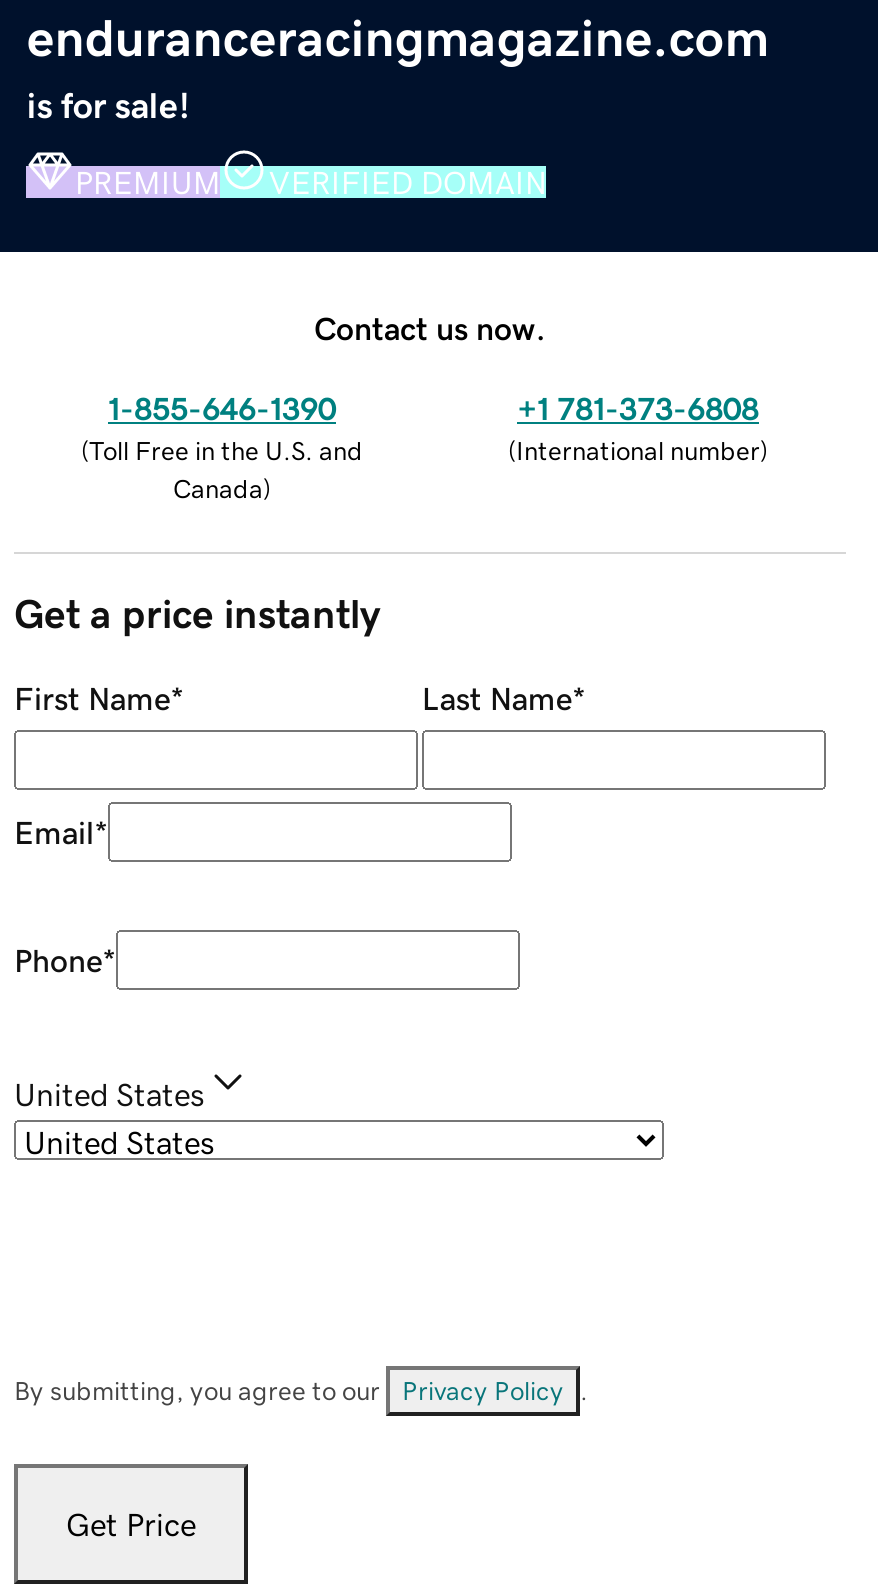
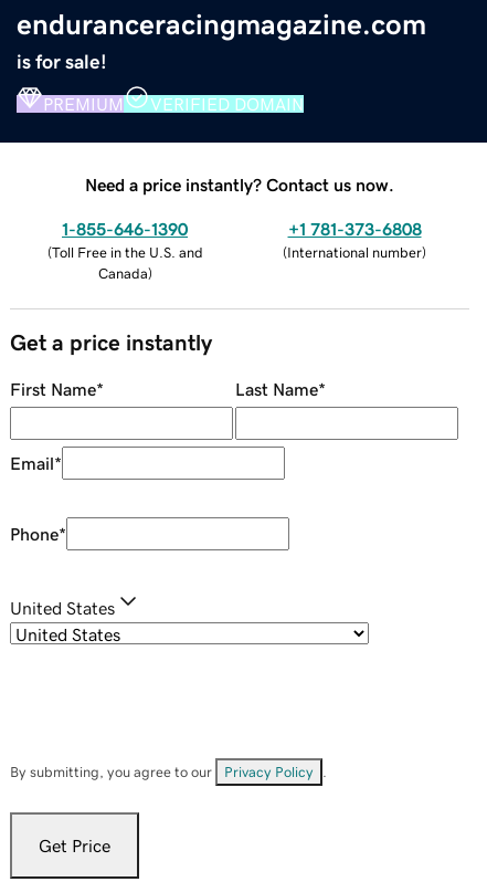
- Contact us now.
+ Need a price instantly? Contact us now.
